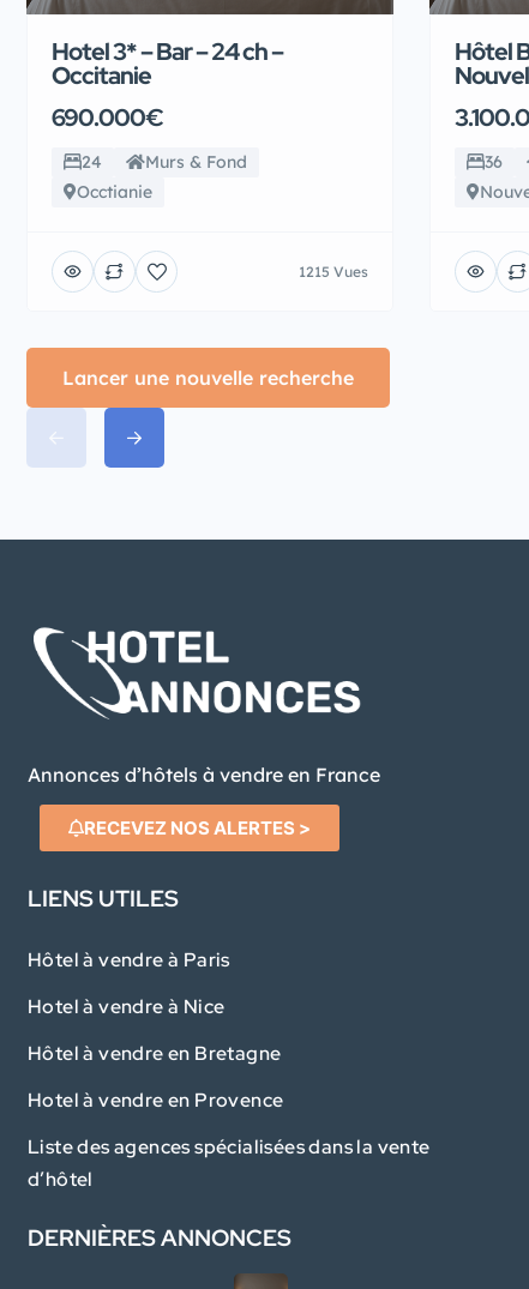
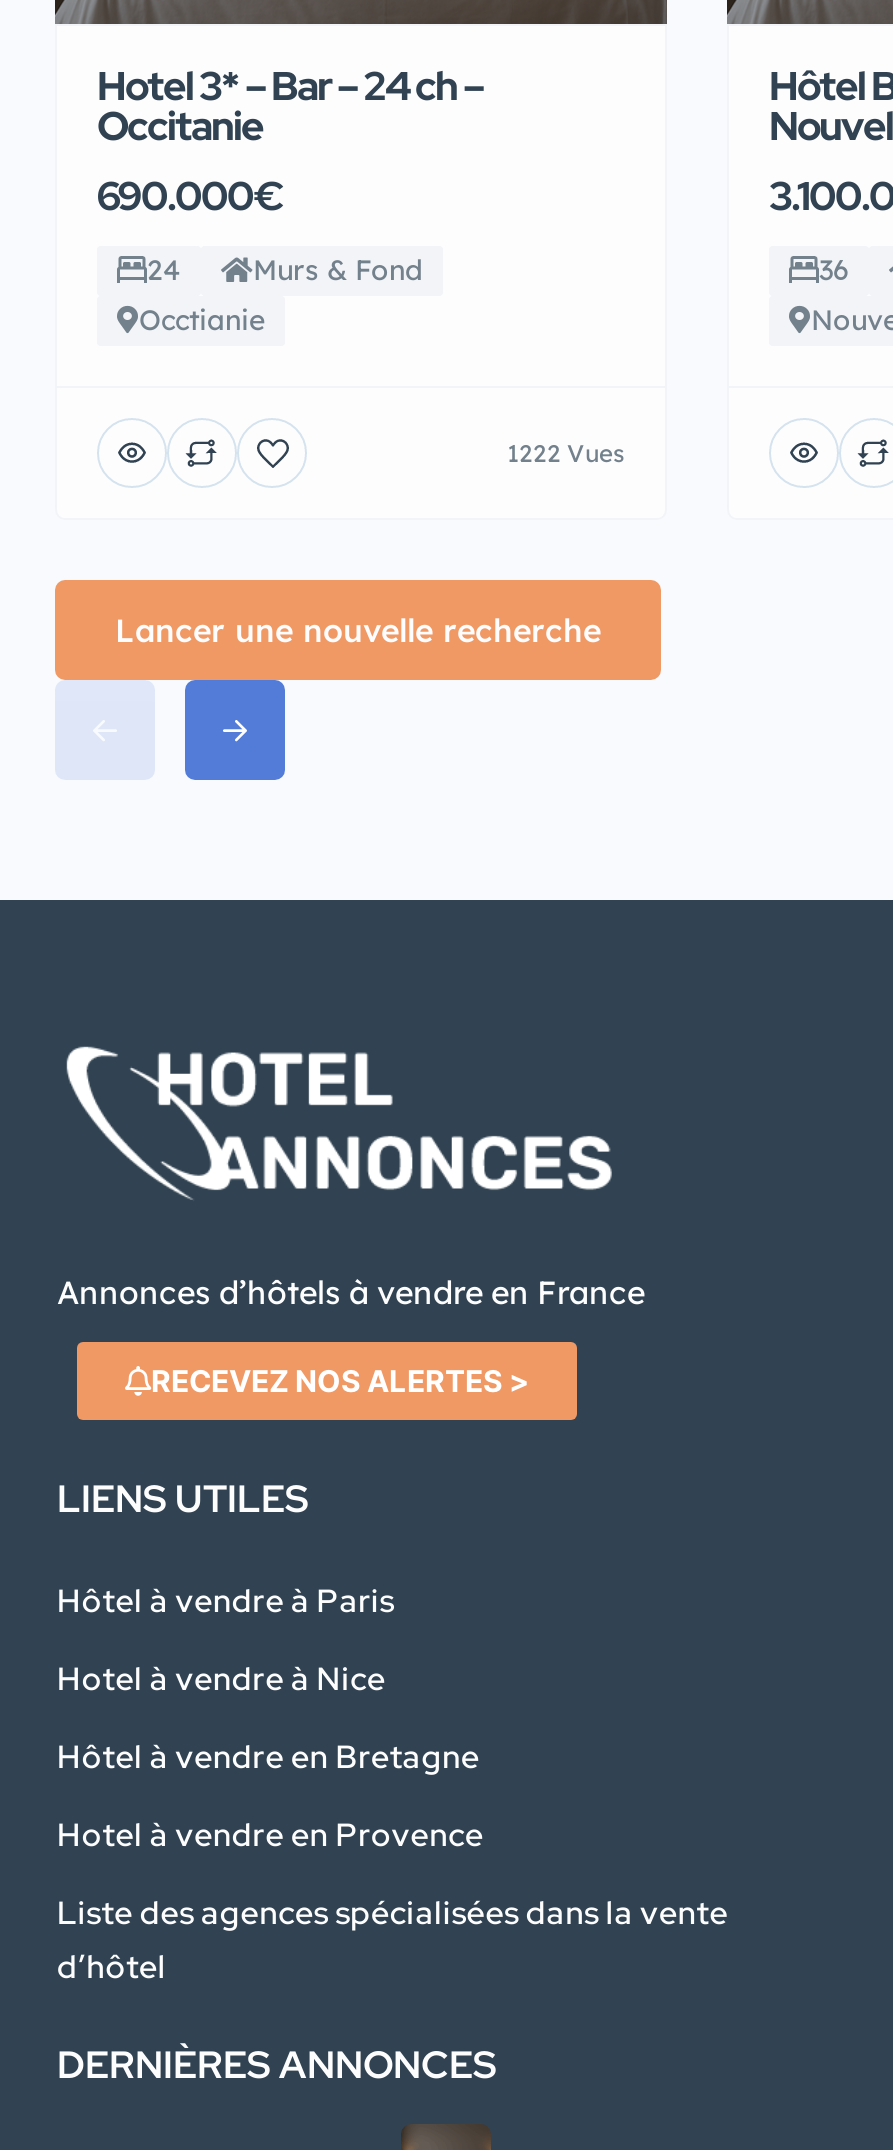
- 1215 Vues
+ 1222 Vues
